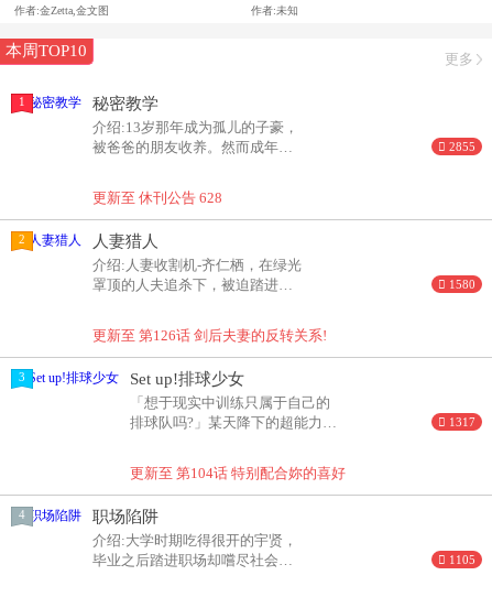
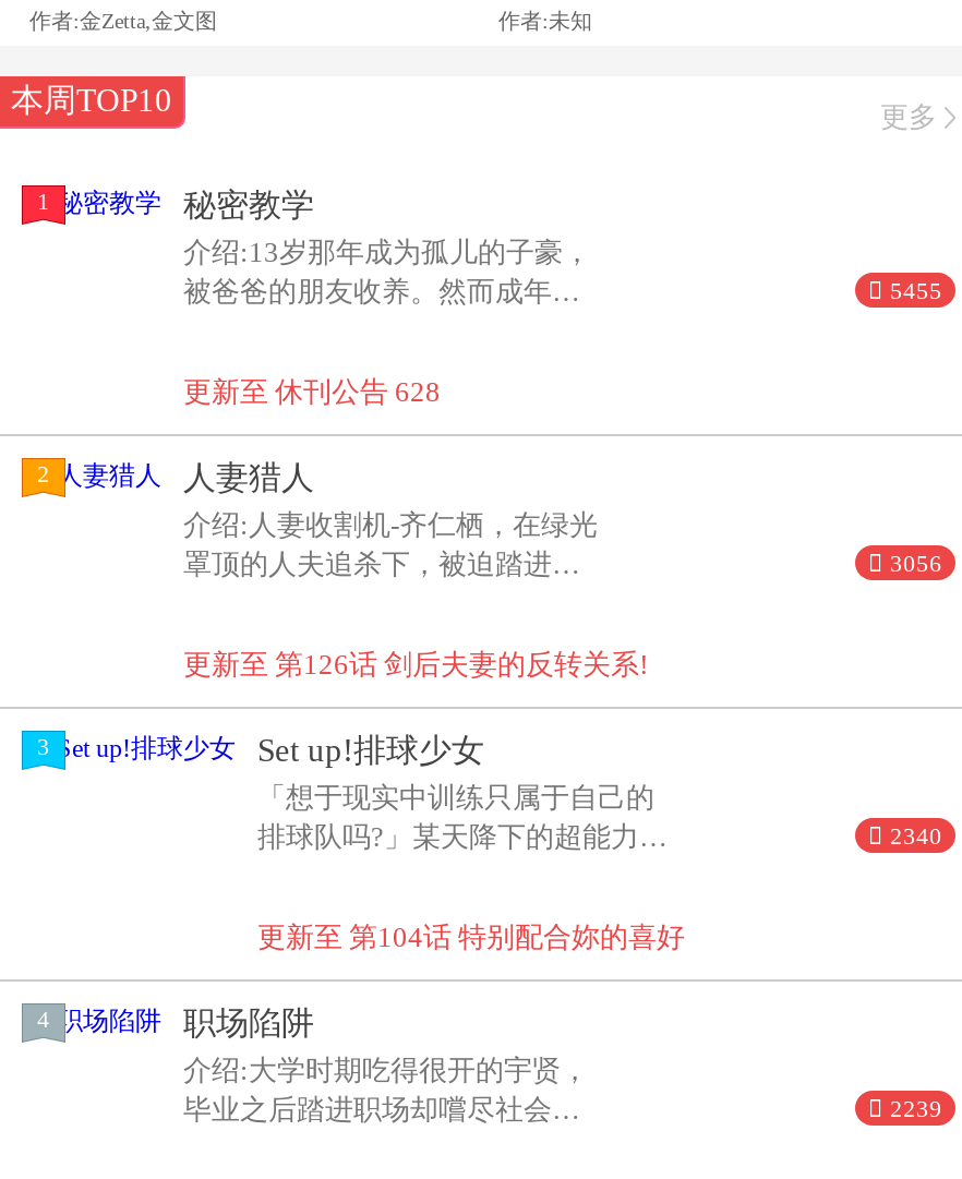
- 2855
+ 5455

- 1580
+ 3056

- 1317
+ 2340

- 1105
+ 2239
